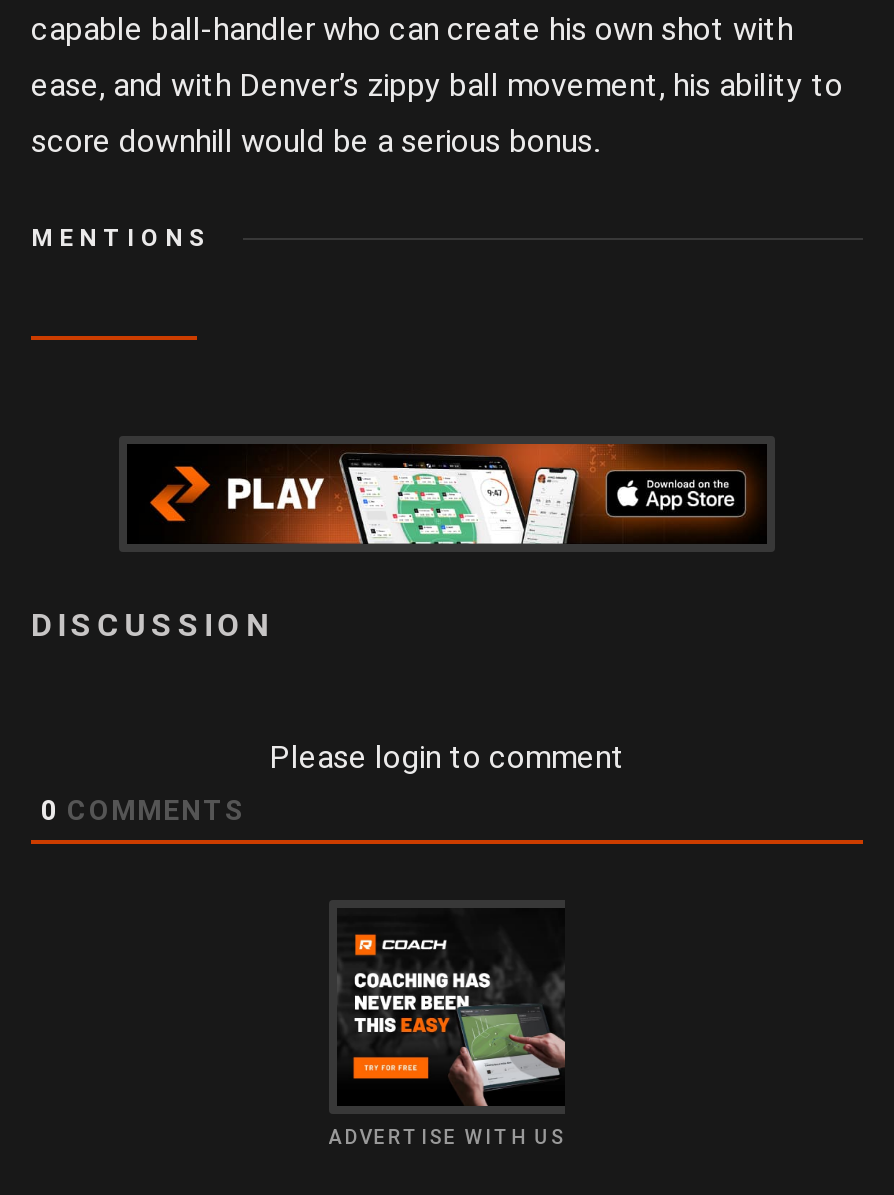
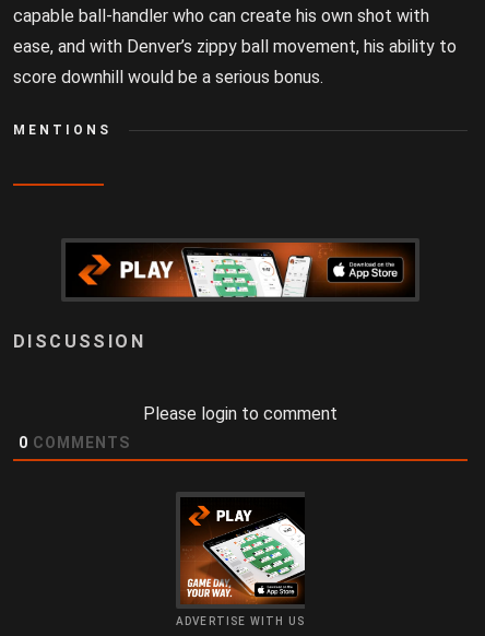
- [image]
+ [image]
